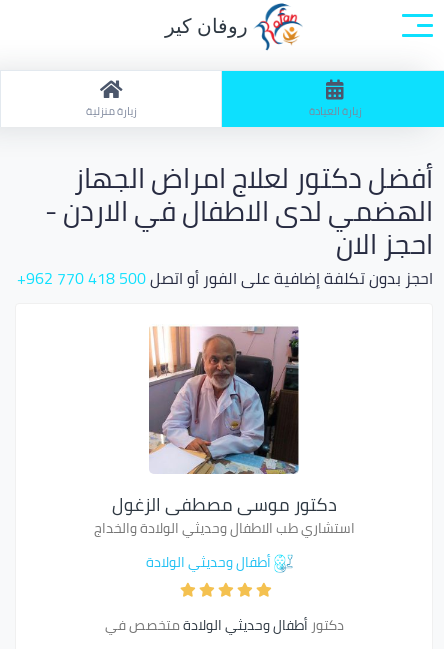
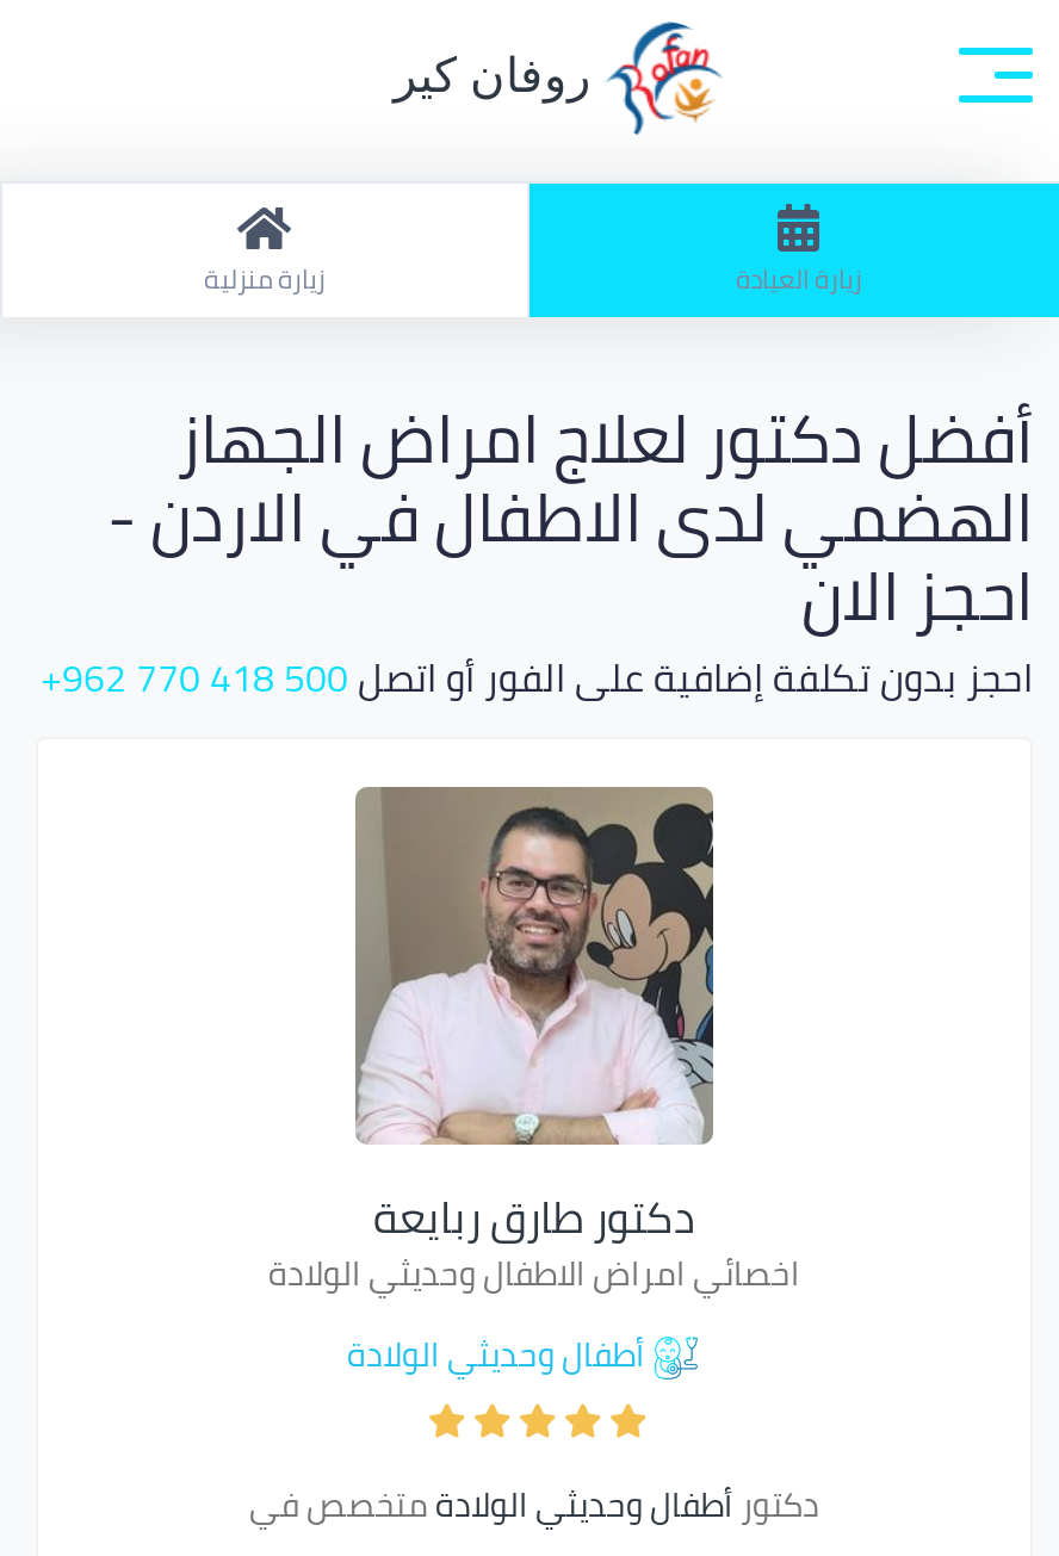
- [image]
- دكتور موسى مصطفى الزغول
- استشاري طب الاطفال وحديثي الولادة والخداج
+ [image]
+ دكتور طارق ربايعة
+ اخصائي امراض الاطفال وحديثي الولادة
